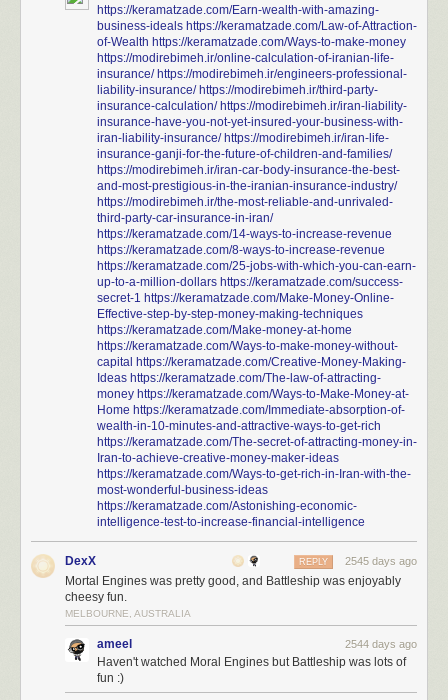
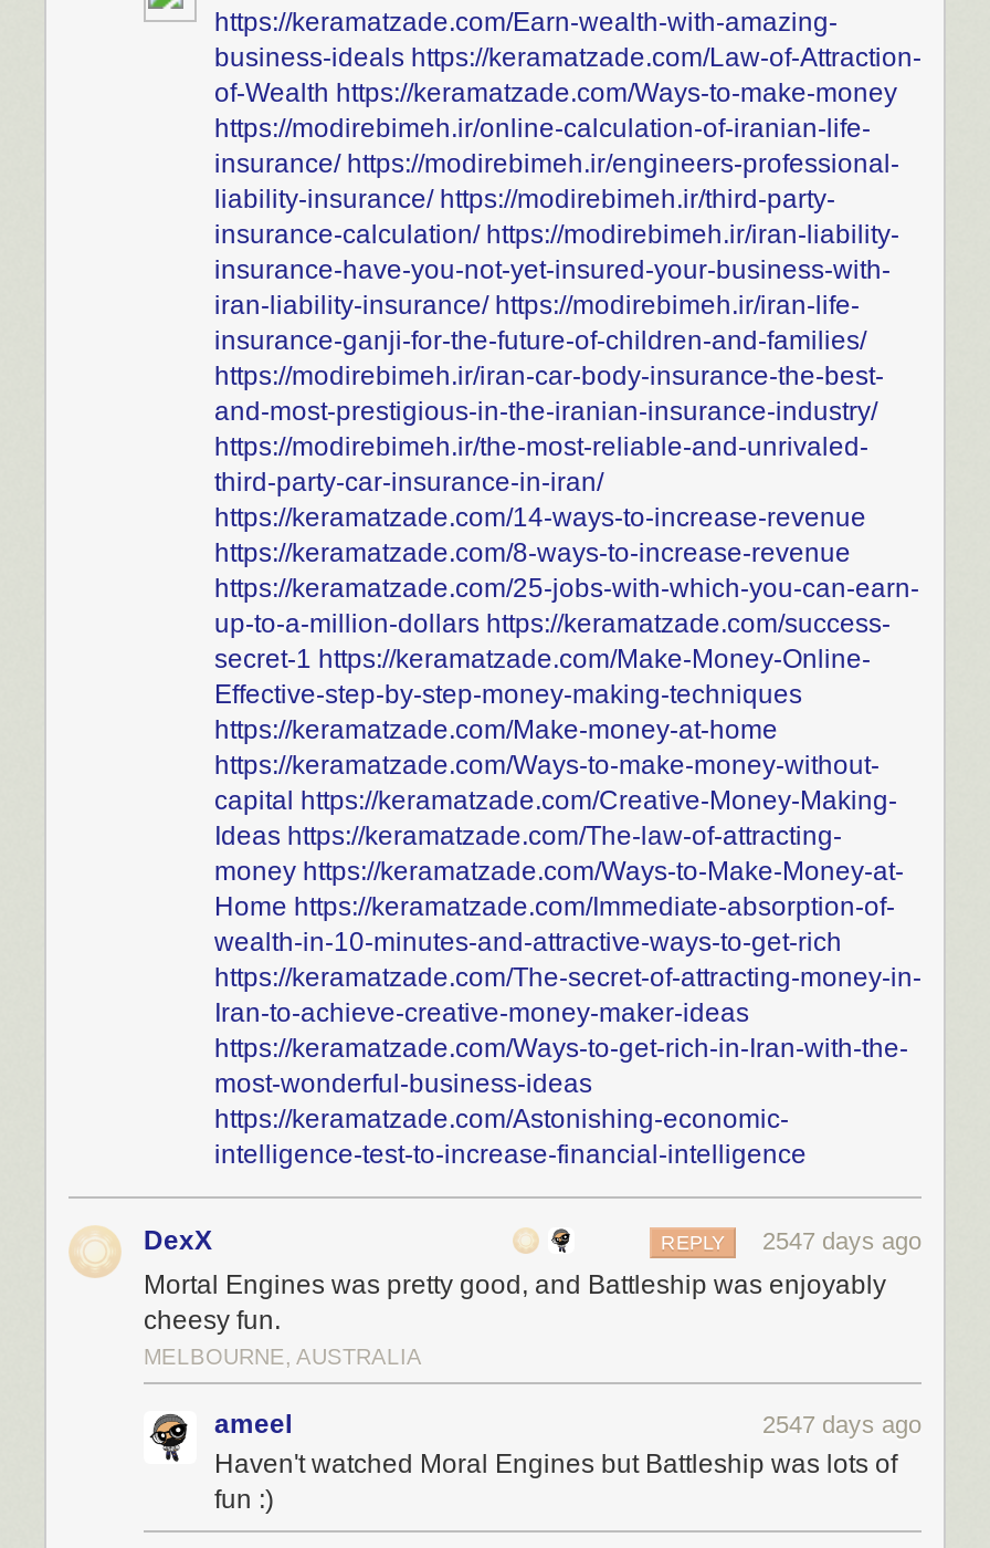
- REPLY 2545 days ago
+ REPLY 2547 days ago

- 2544 days ago
+ 2547 days ago
